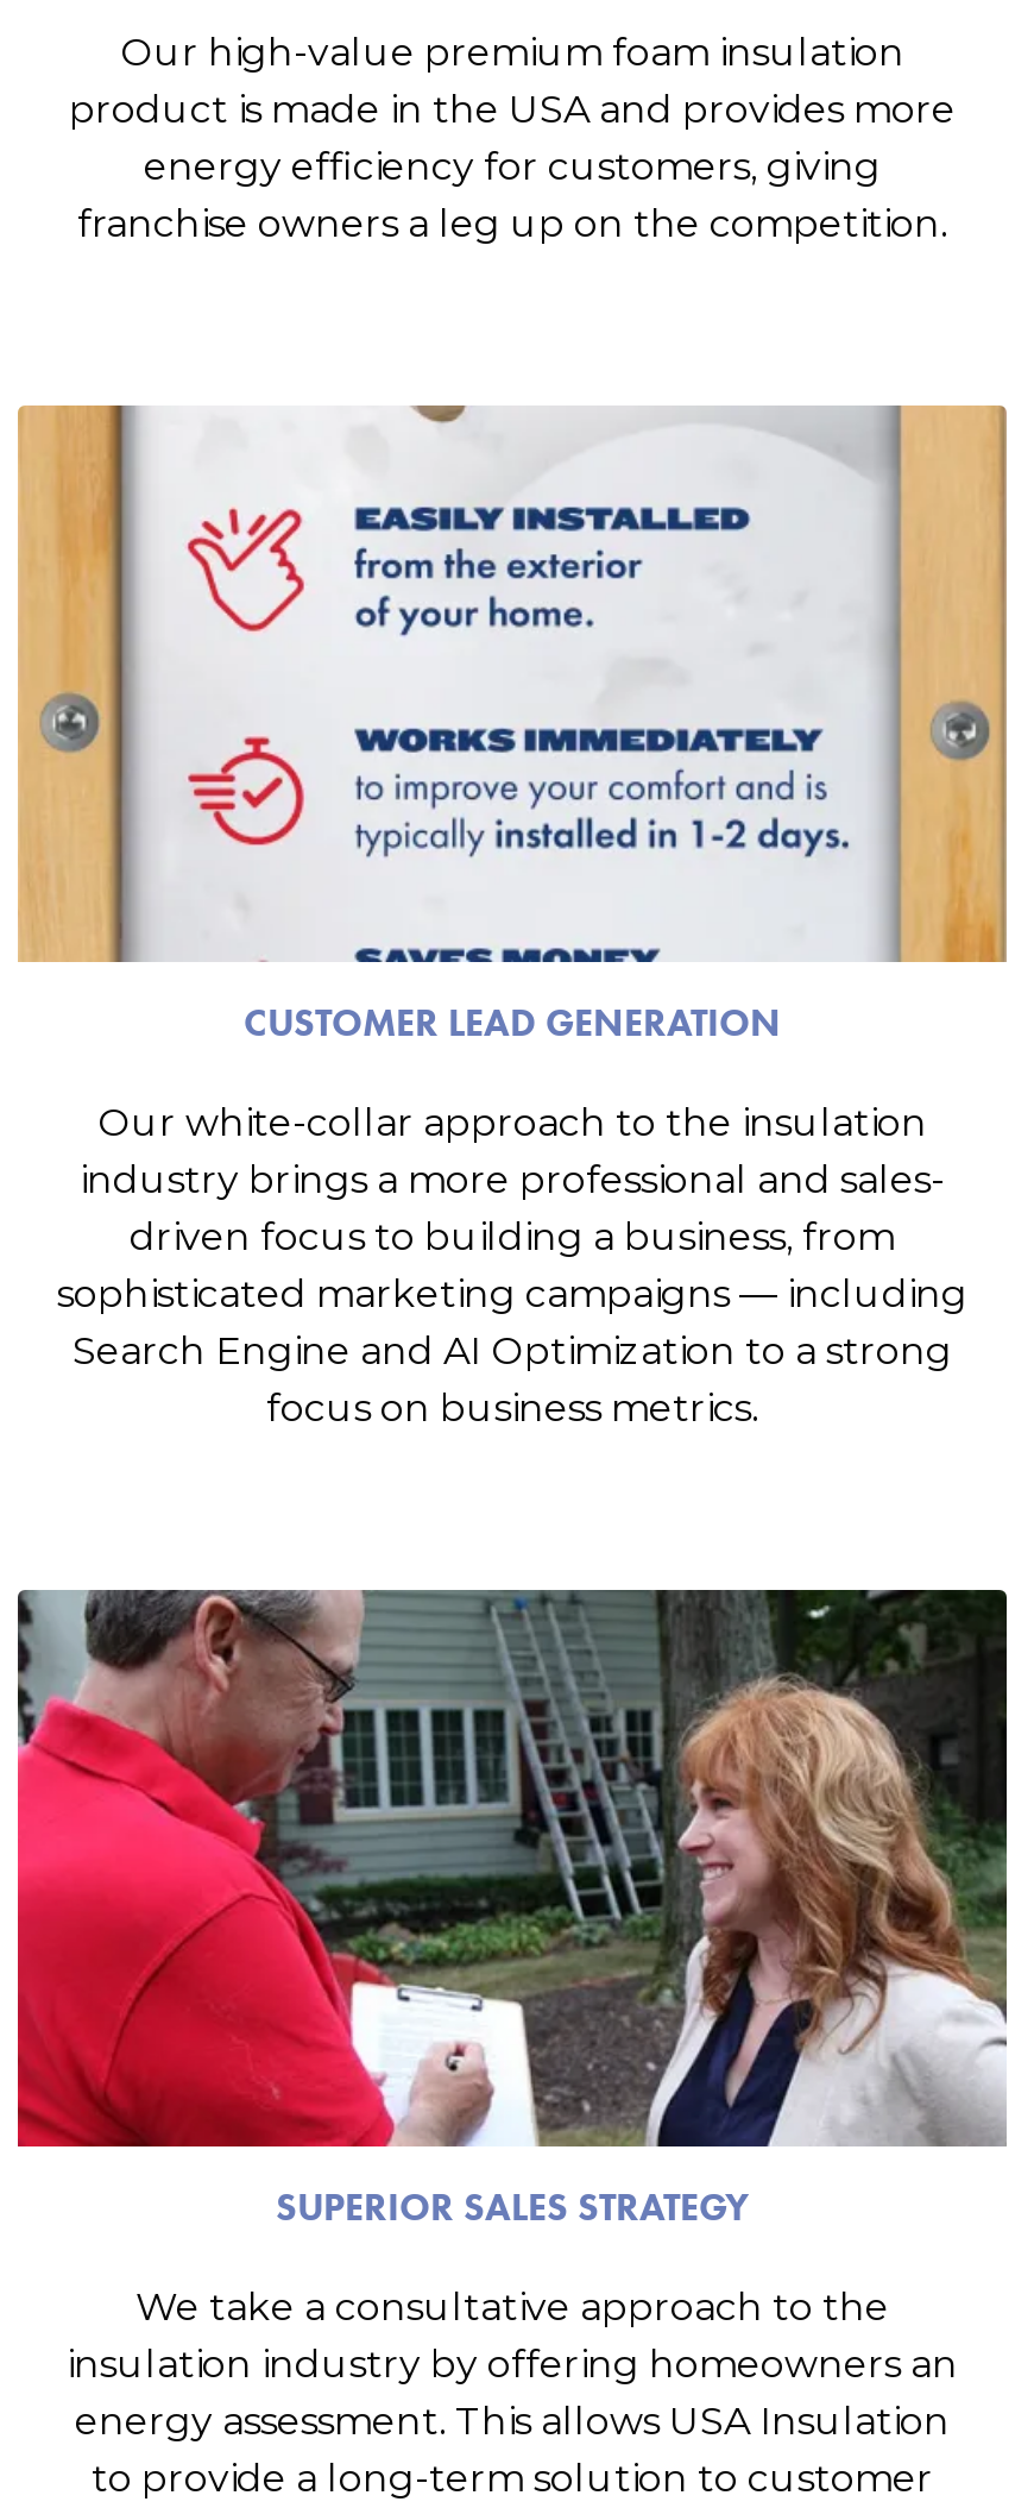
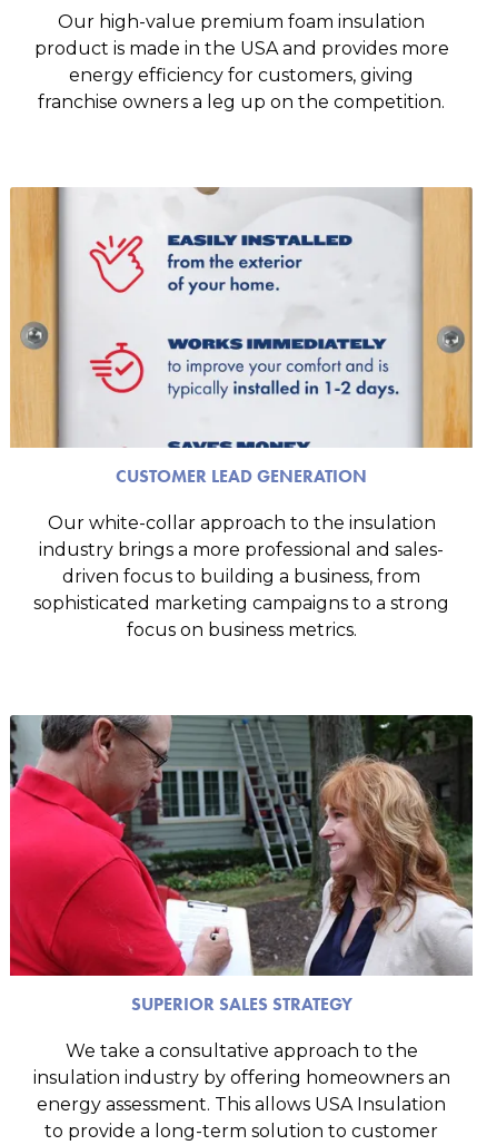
- sophisticated marketing campaigns — including
- Search Engine and AI Optimization to a strong
+ sophisticated marketing campaigns to a strong
